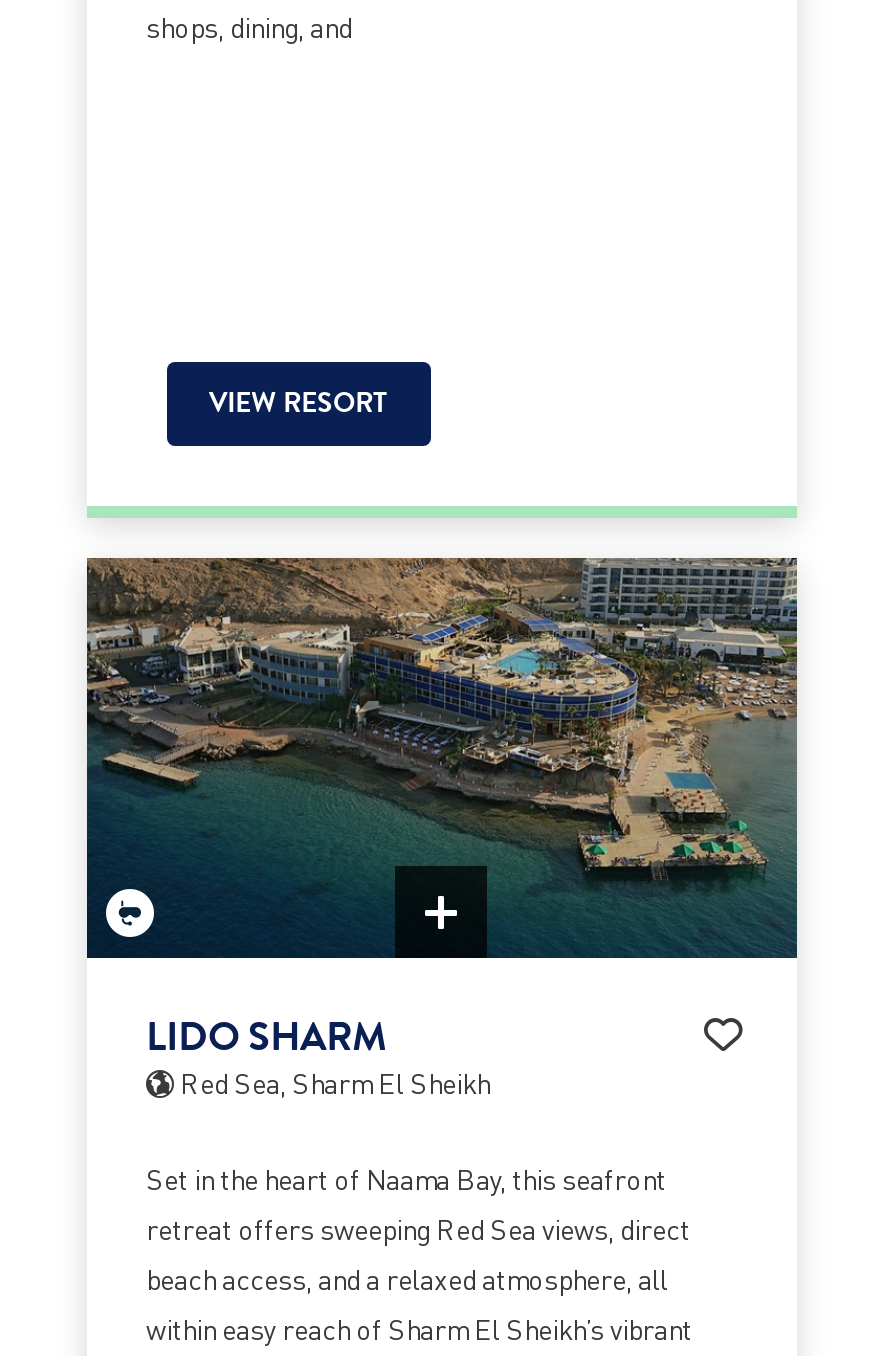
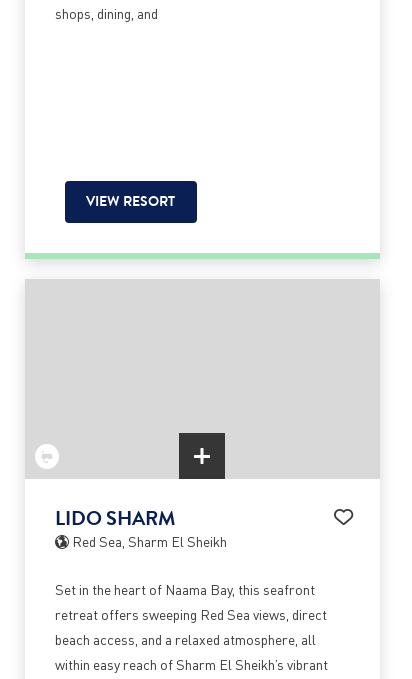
- [image]
